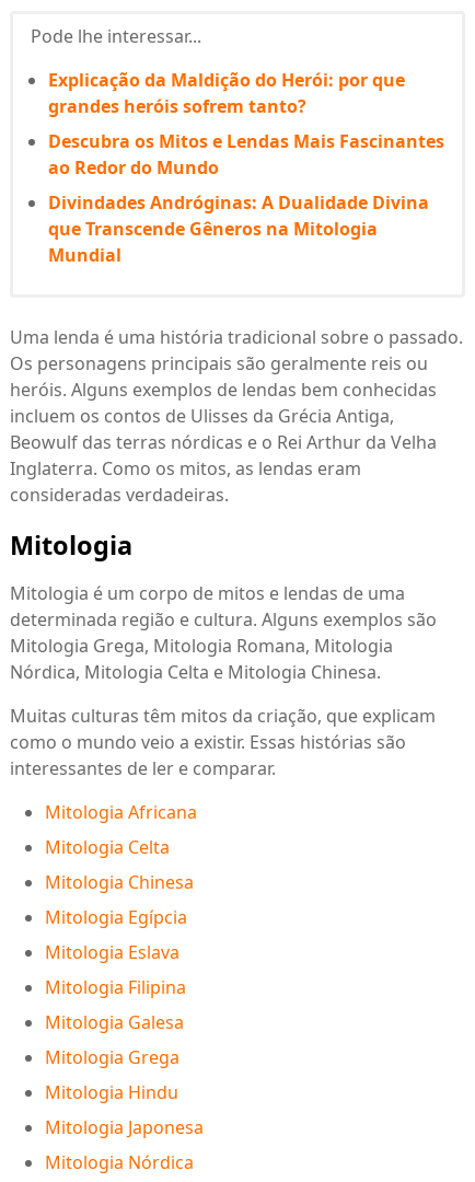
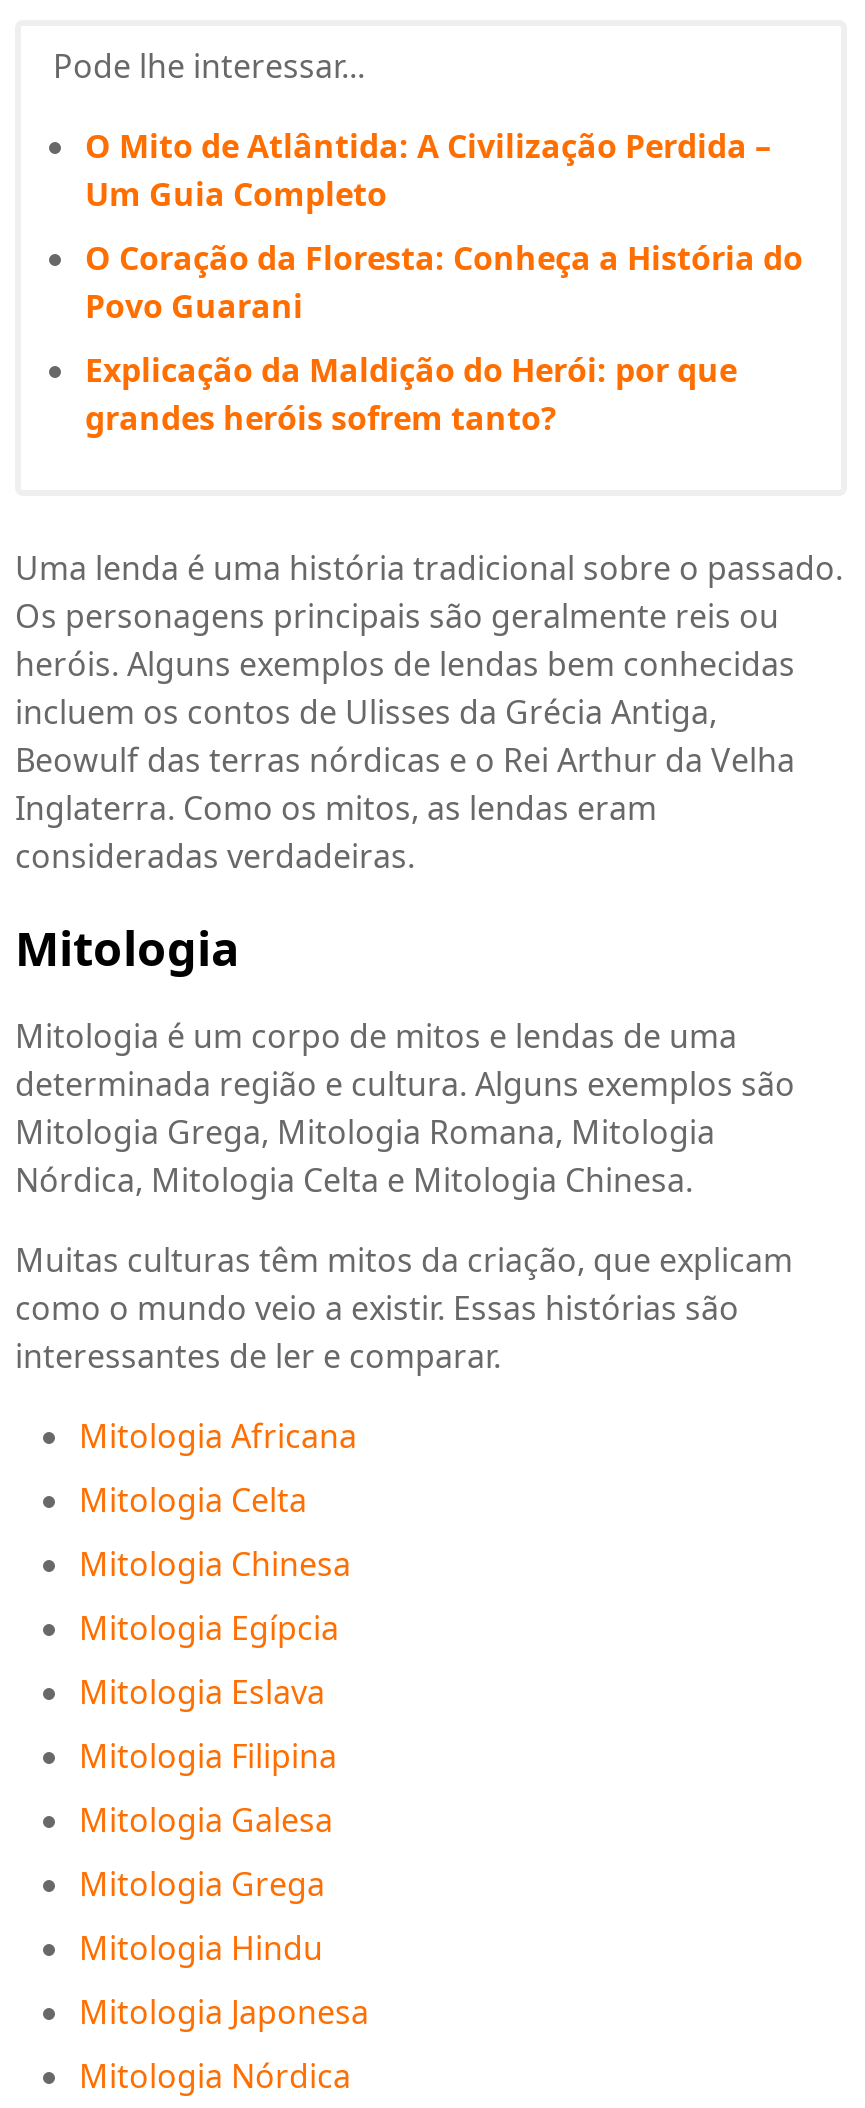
+ O Mito de Atlântida: A Civilização Perdida –
+ Um Guia Completo
+ O Coração da Floresta: Conheça a História do
+ Povo Guarani

moved down: Explicação da Maldição do Herói: por que | grandes heróis sofrem tanto?

- Descubra os Mitos e Lendas Mais Fascinantes
- ao Redor do Mundo
- Divindades Andróginas: A Dualidade Divina
- que Transcende Gêneros na Mitologia
- Mundial
